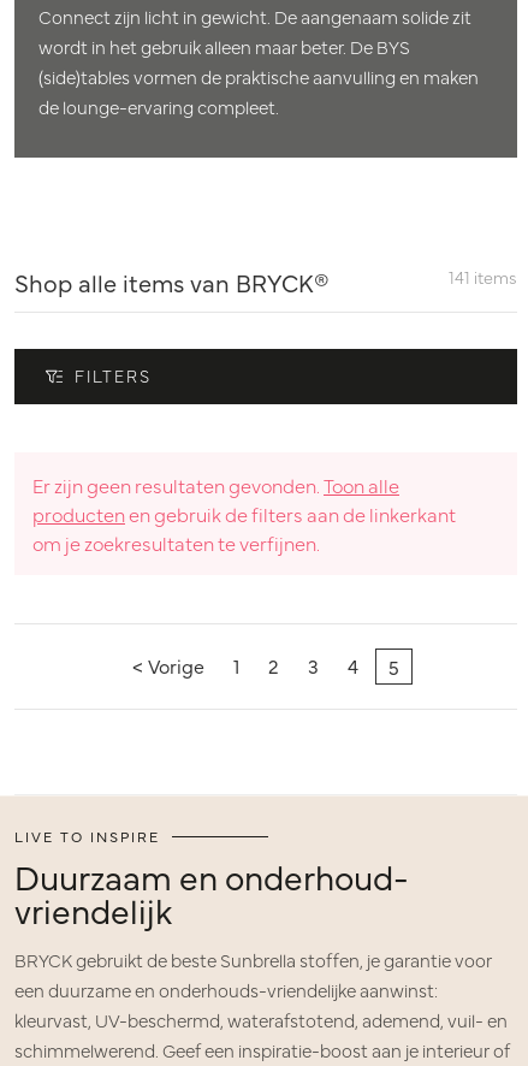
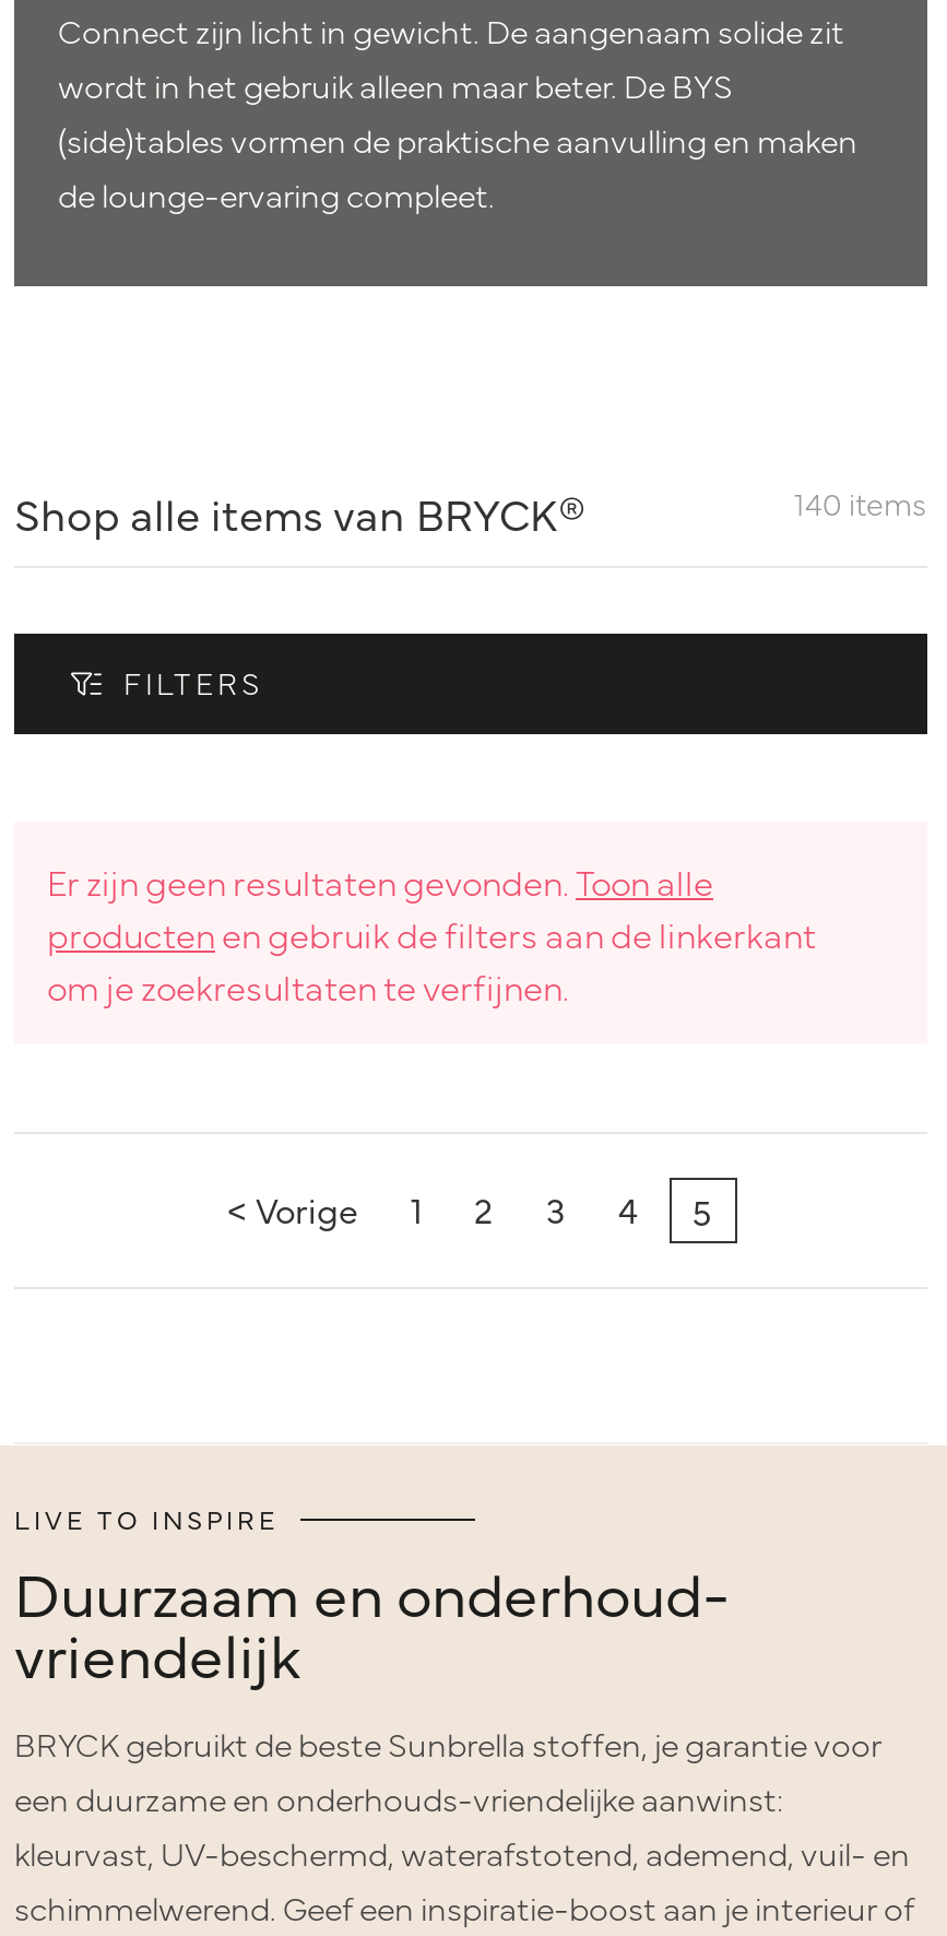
- 141 items
+ 140 items
